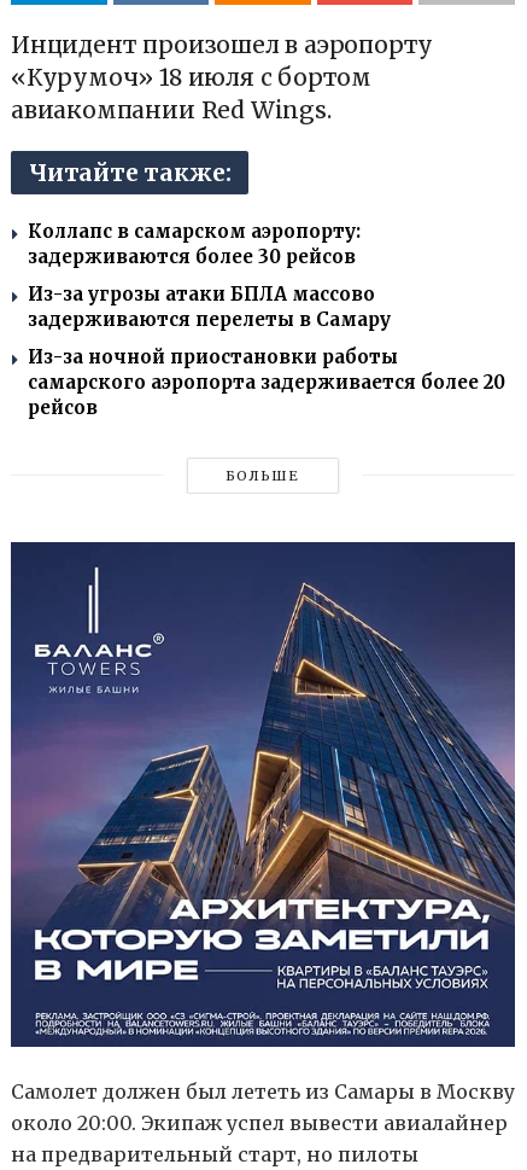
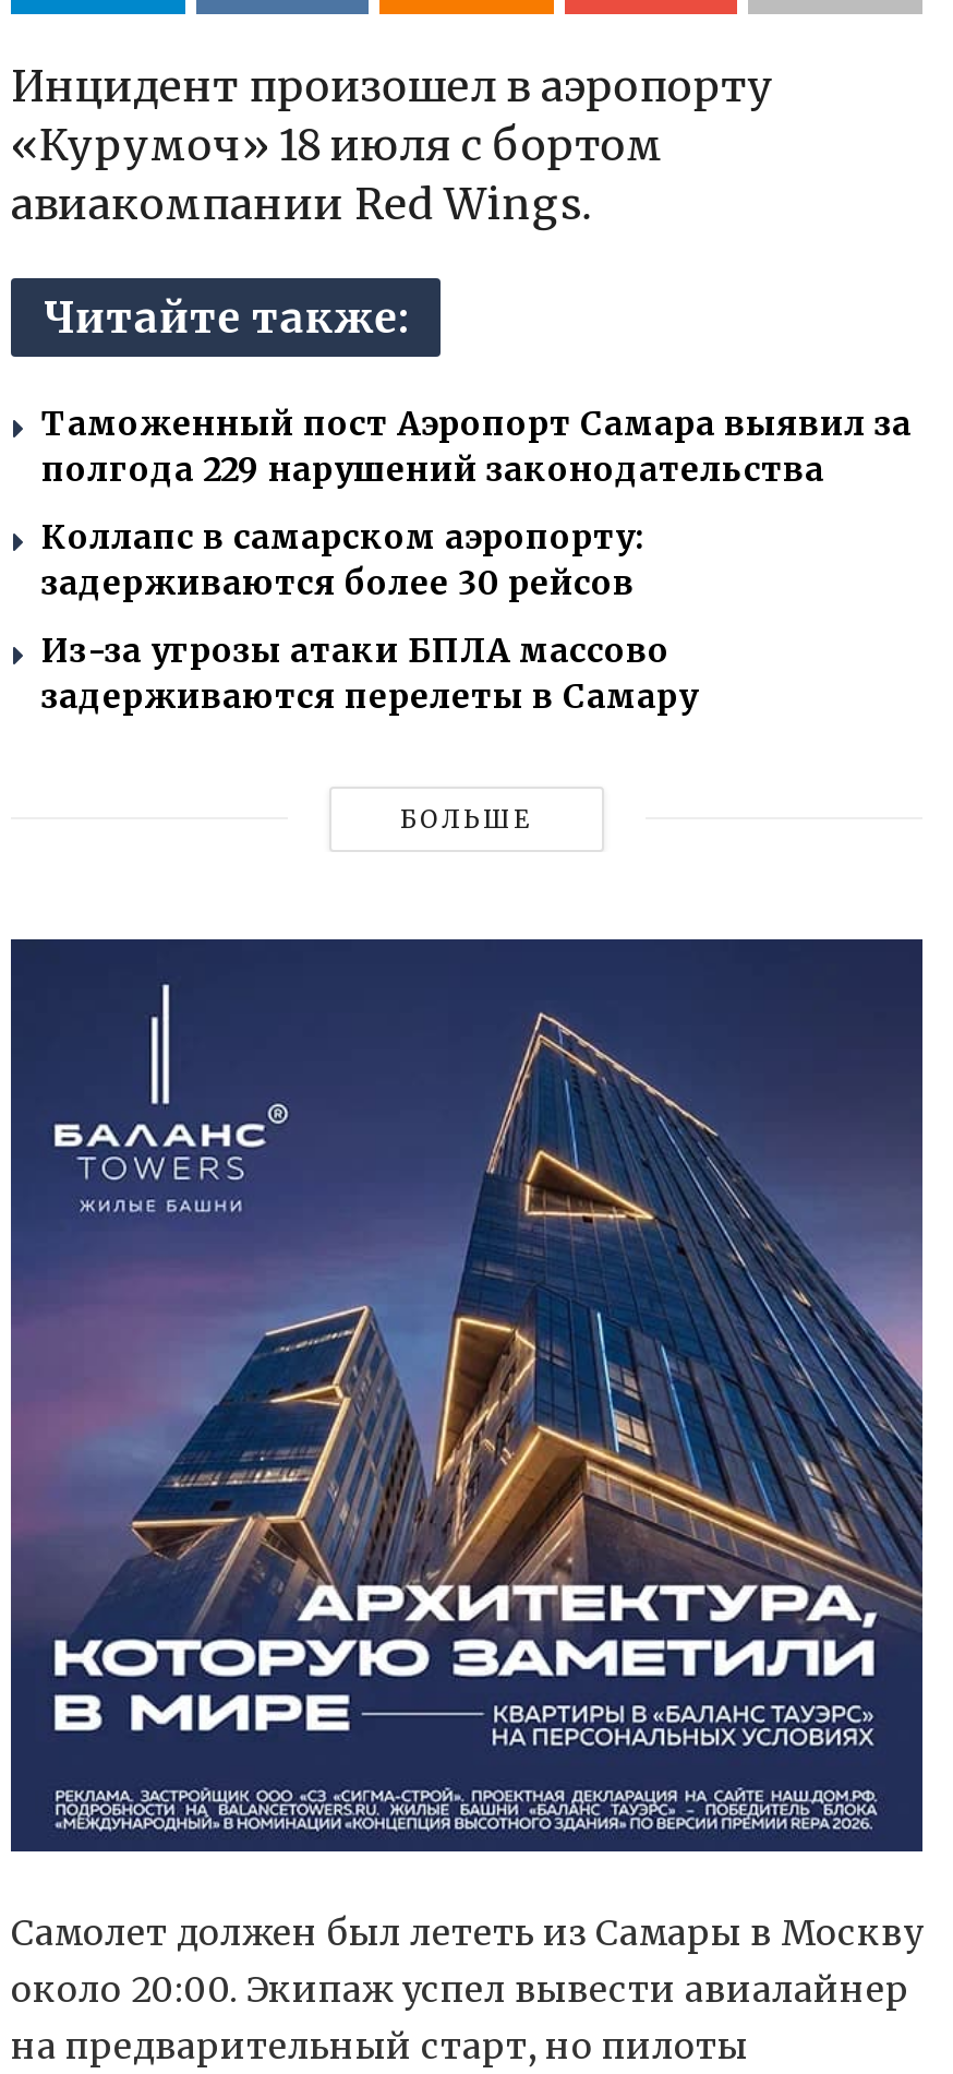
+ Таможенный пост Аэропорт Самара выявил за
+ полгода 229 нарушений законодательства

moved down: Коллапс в самарском аэропорту: | задерживаются более 30 рейсов | Из-за угрозы атаки БПЛА массово | задерживаются перелеты в Самару

- Из-за ночной приостановки работы
- самарского аэропорта задерживается более 20
- рейсов
